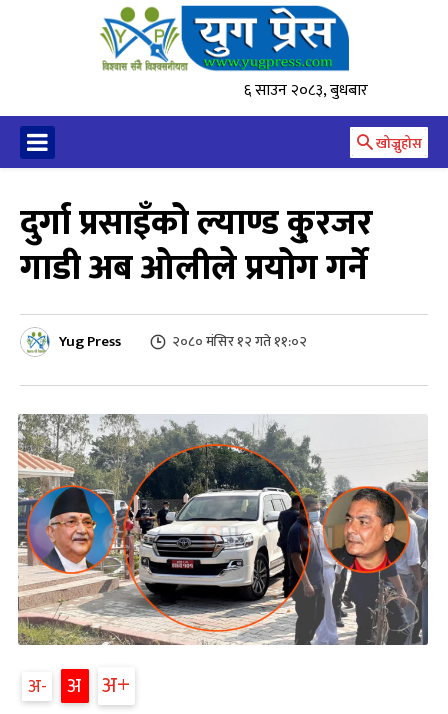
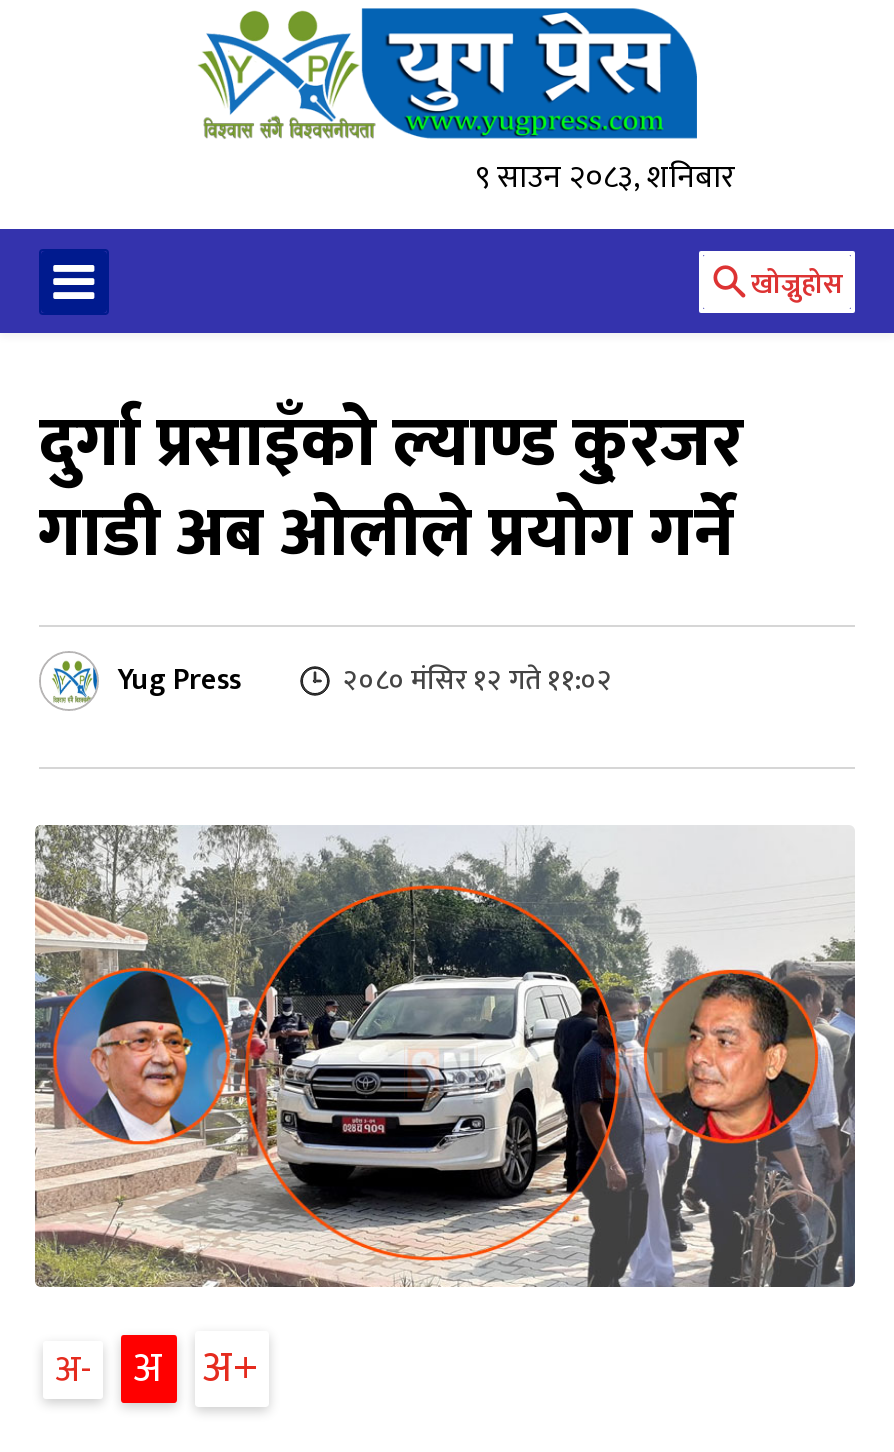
- ६ साउन २०८३, बुधबार
+ ९ साउन २०८३, शनिबार
